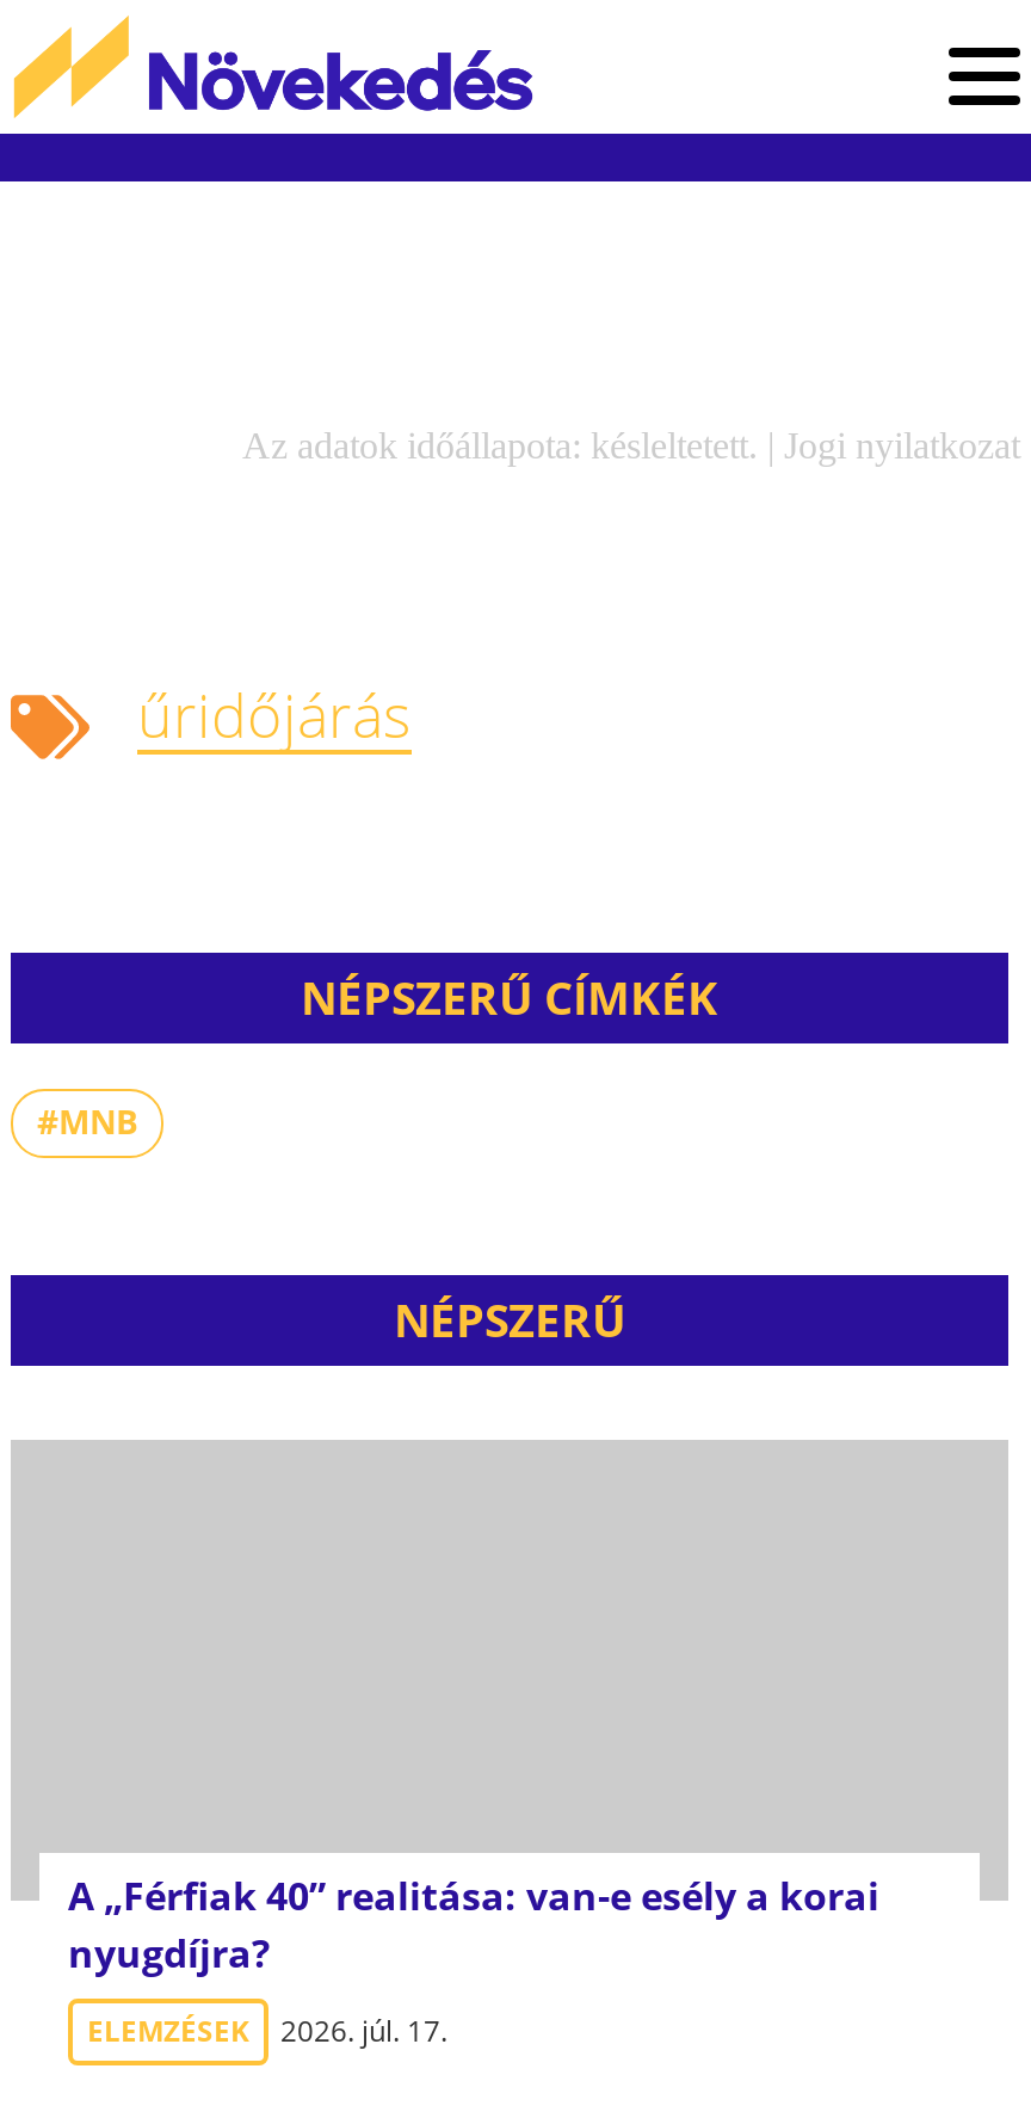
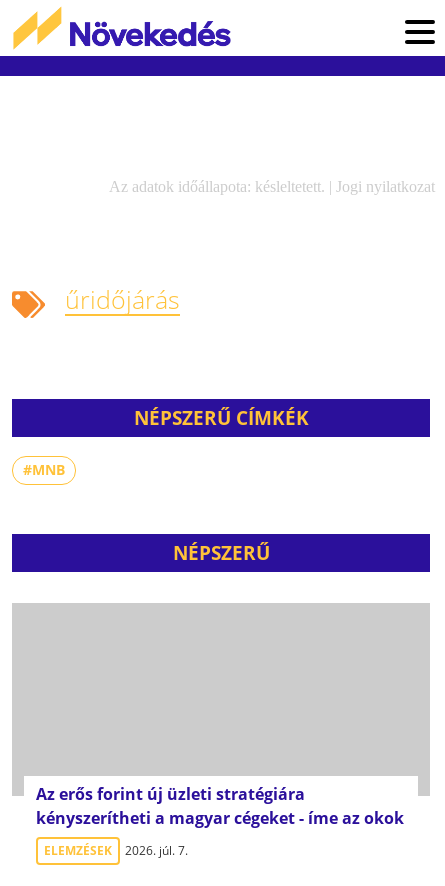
- A „Férfiak 40” realitása: van-e esély a korai
- nyugdíjra?
+ Az erős forint új üzleti stratégiára
+ kényszerítheti a magyar cégeket - íme az okok

- ELEMZÉSEK 2026. júl. 17.
+ ELEMZÉSEK 2026. júl. 7.
